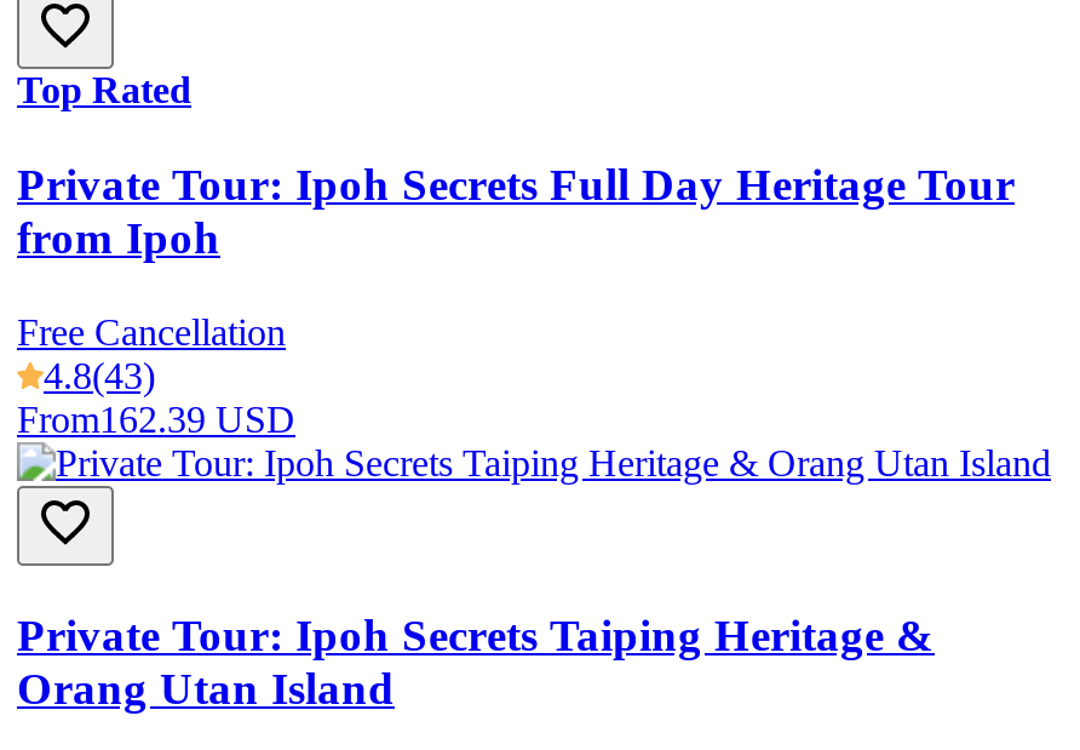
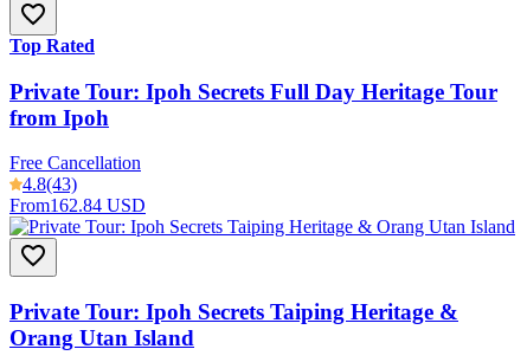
- From162.39 USD
+ From162.84 USD
